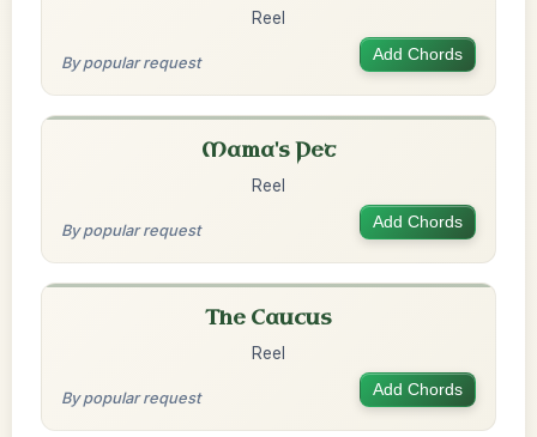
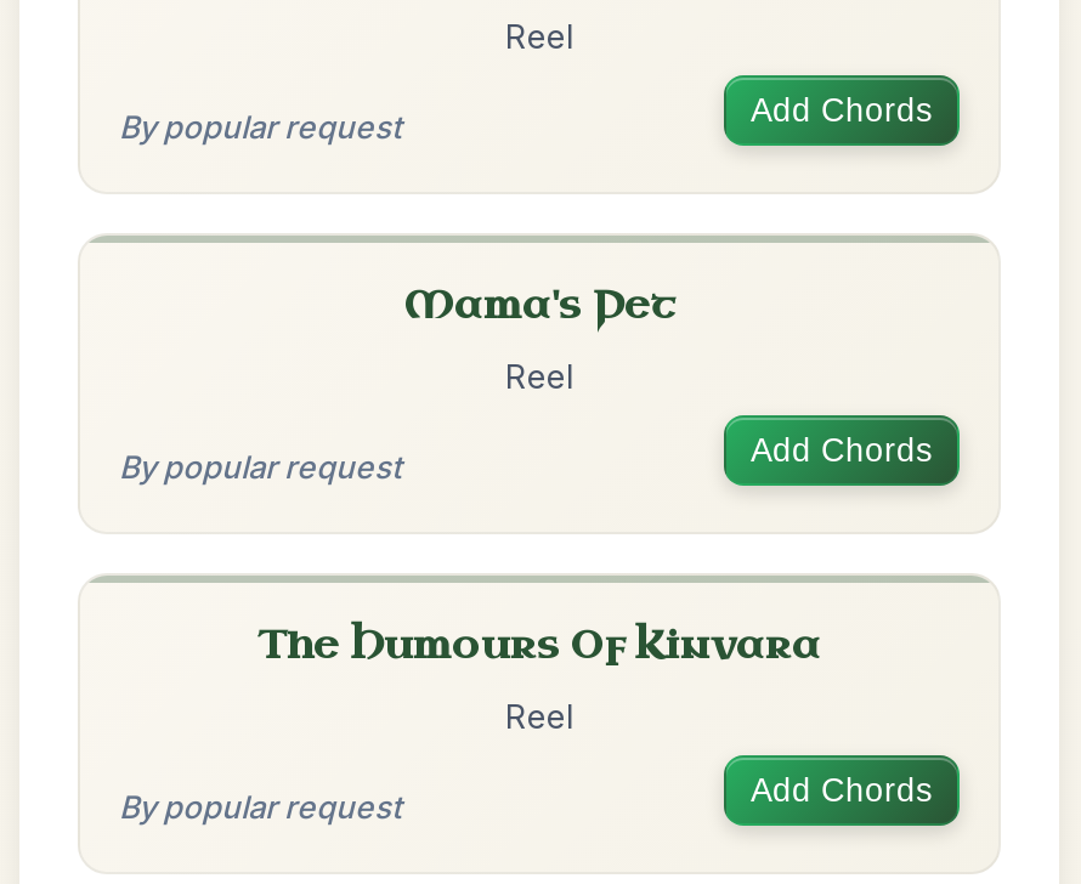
- The Caucus
+ The Humours Of Kinvara
